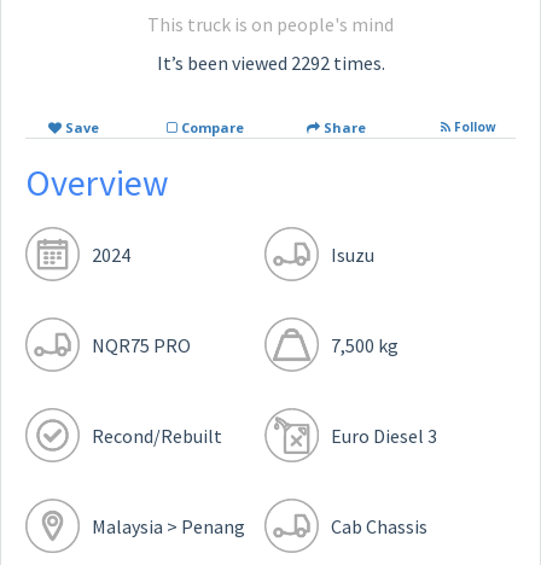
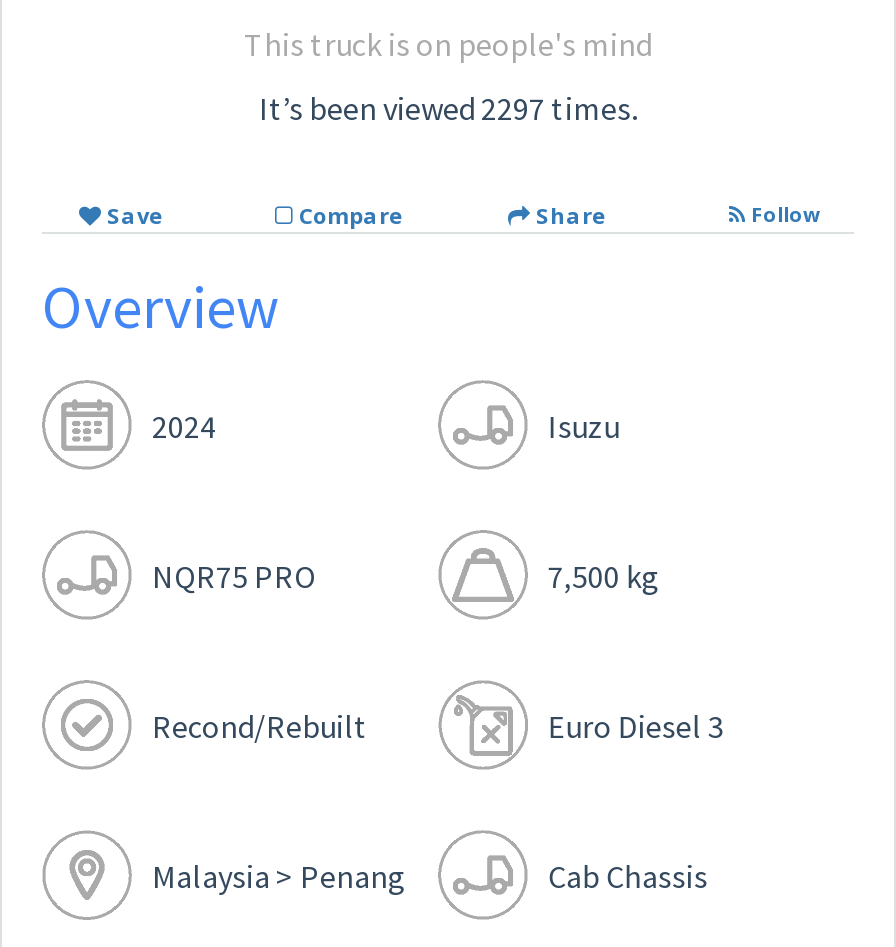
- It’s been viewed 2292 times.
+ It’s been viewed 2297 times.
